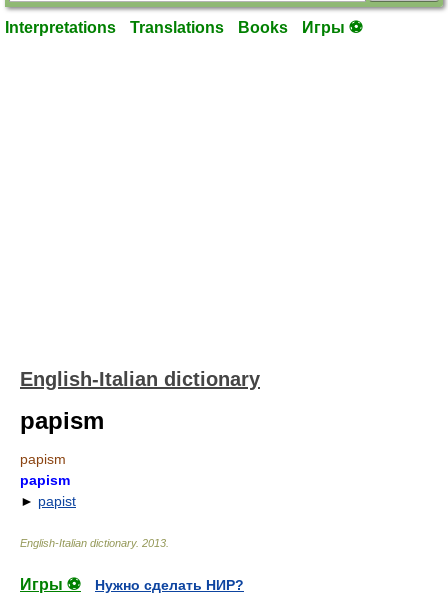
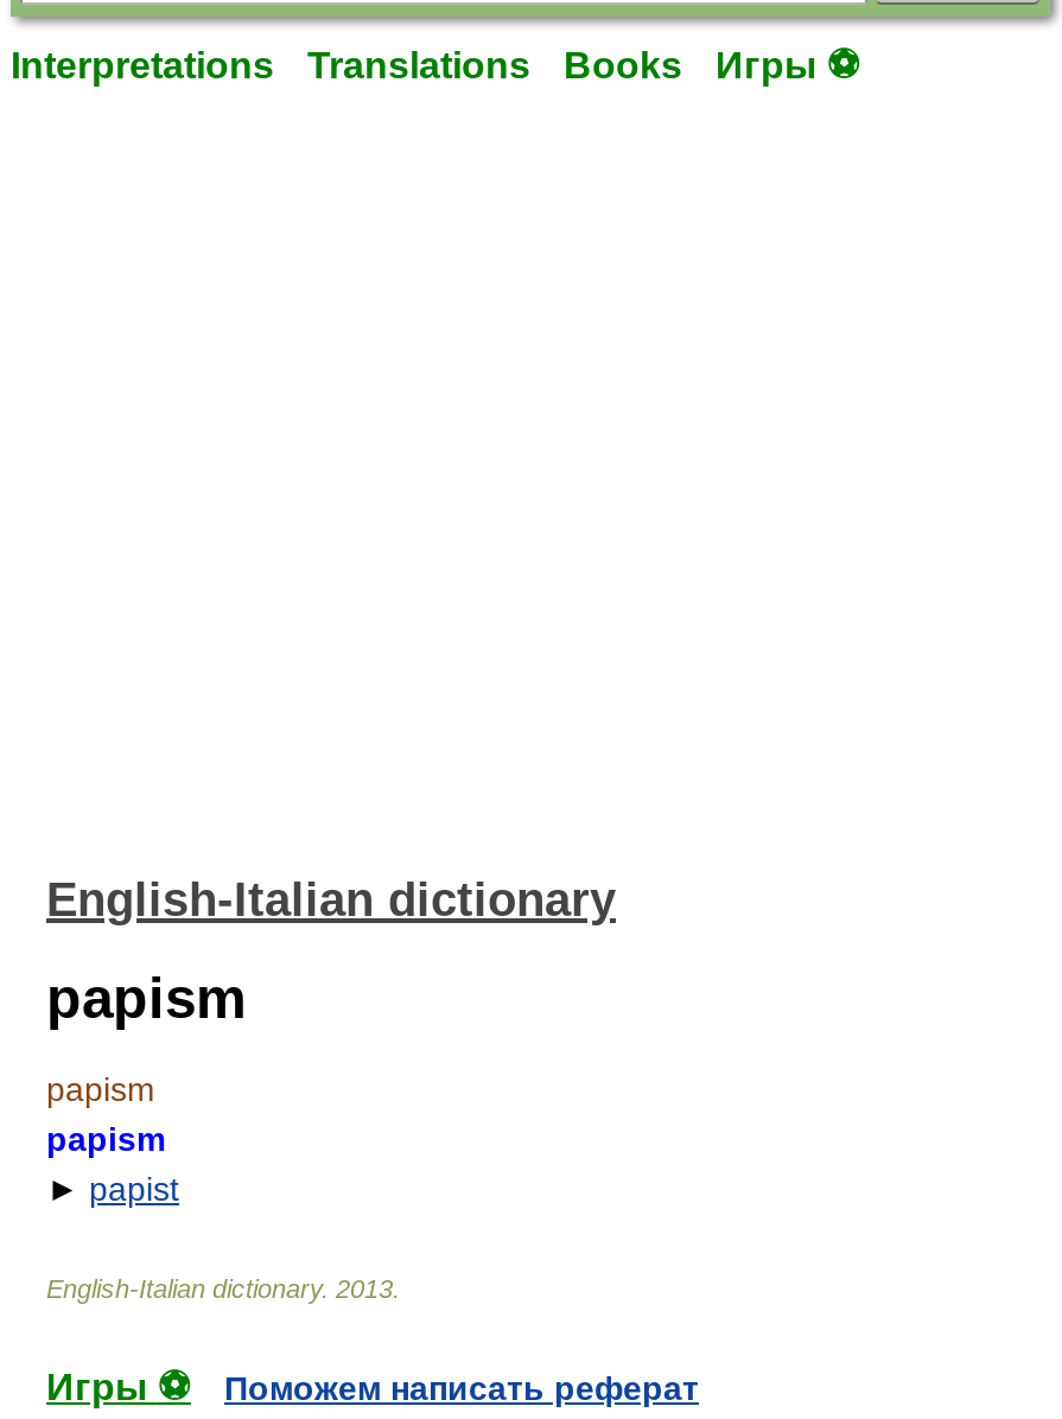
- Нужно сделать НИР?
+ Поможем написать реферат
